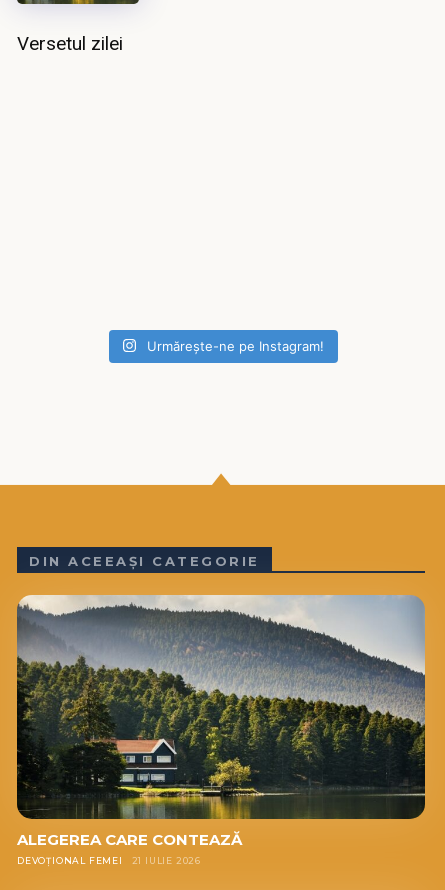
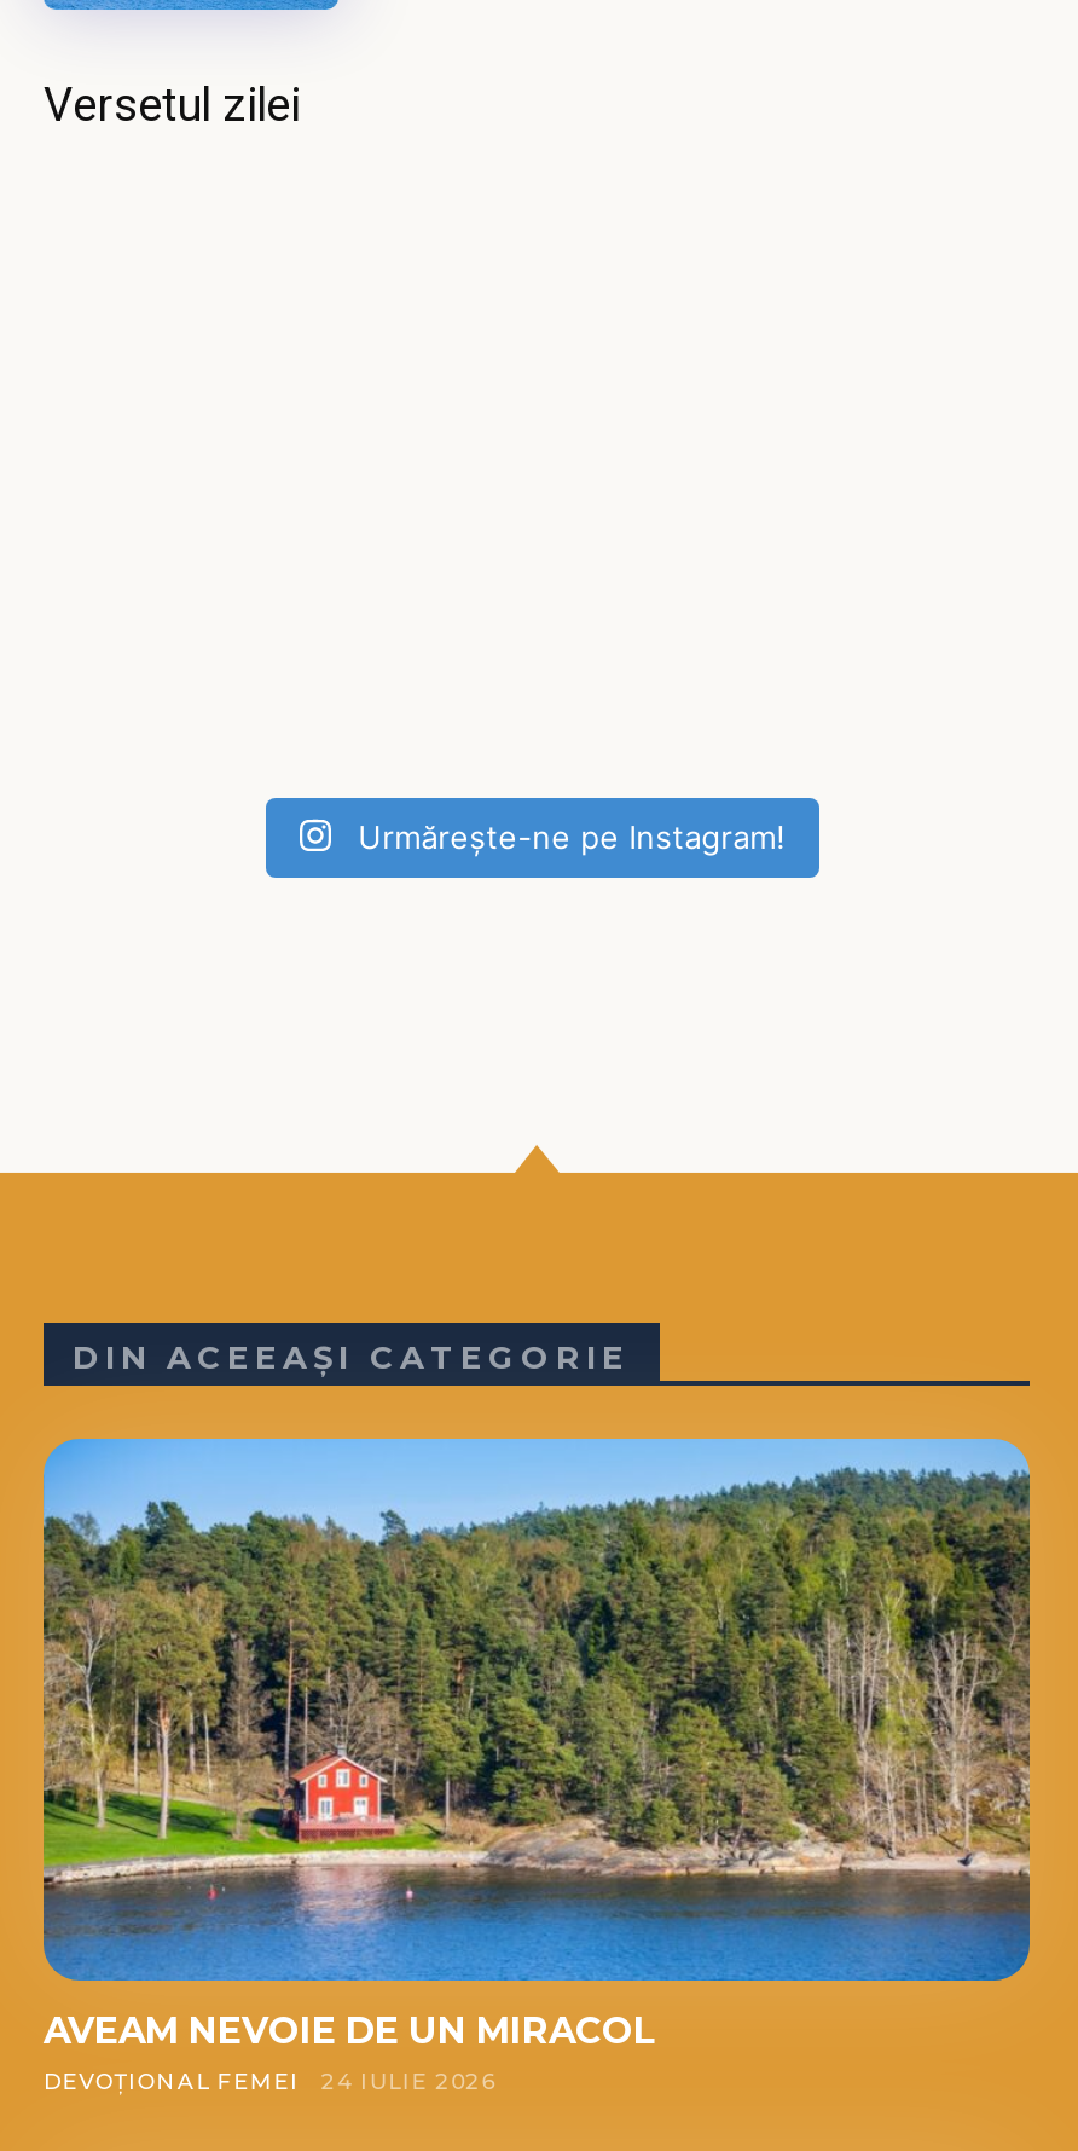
- [image]
- ALEGEREA CARE CONTEAZĂ
+ [image]
+ AVEAM NEVOIE DE UN MIRACOL

- DEVOȚIONAL FEMEI 21 IULIE 2026
+ DEVOȚIONAL FEMEI 24 IULIE 2026
